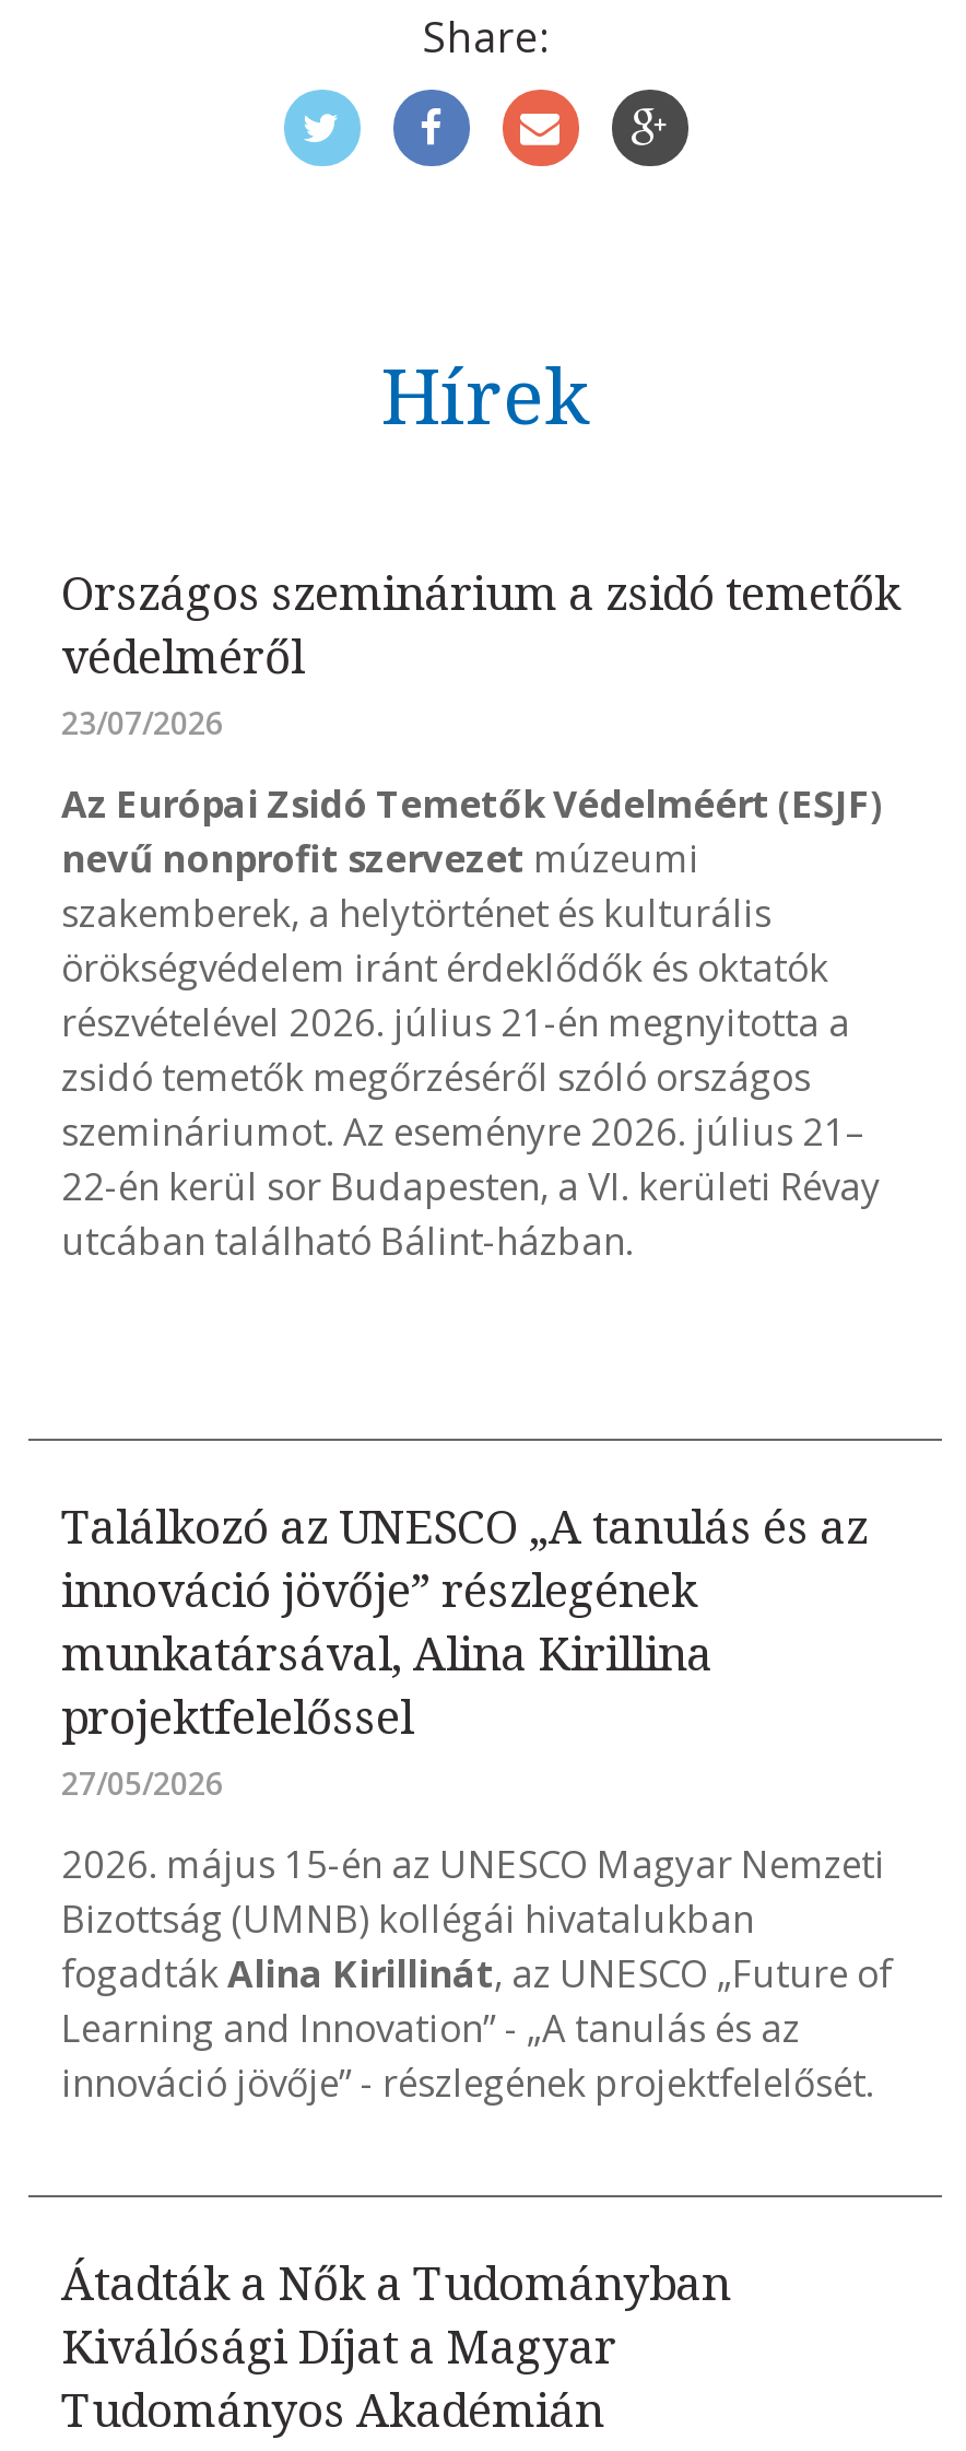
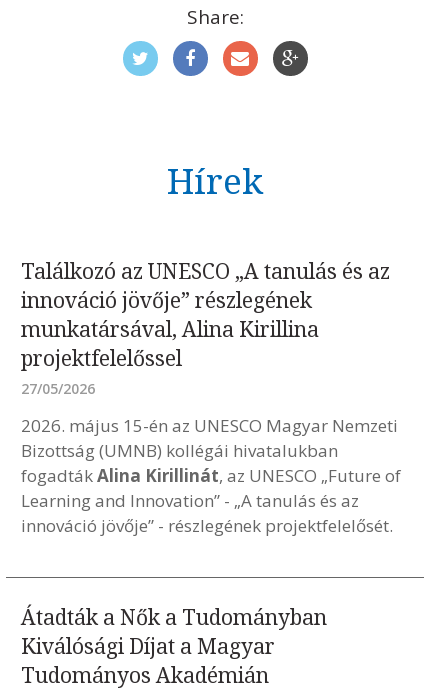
- Országos szeminárium a zsidó temetők
- védelméről
- 23/07/2026
- Az Európai Zsidó Temetők Védelméért (ESJF)
- nevű nonprofit szervezet múzeumi
- szakemberek, a helytörténet és kulturális
- örökségvédelem iránt érdeklődők és oktatók
- részvételével 2026. július 21-én megnyitotta a
- zsidó temetők megőrzéséről szóló országos
- szemináriumot. Az eseményre 2026. július 21–
- 22-én kerül sor Budapesten, a VI. kerületi Révay
- utcában található Bálint-házban.
